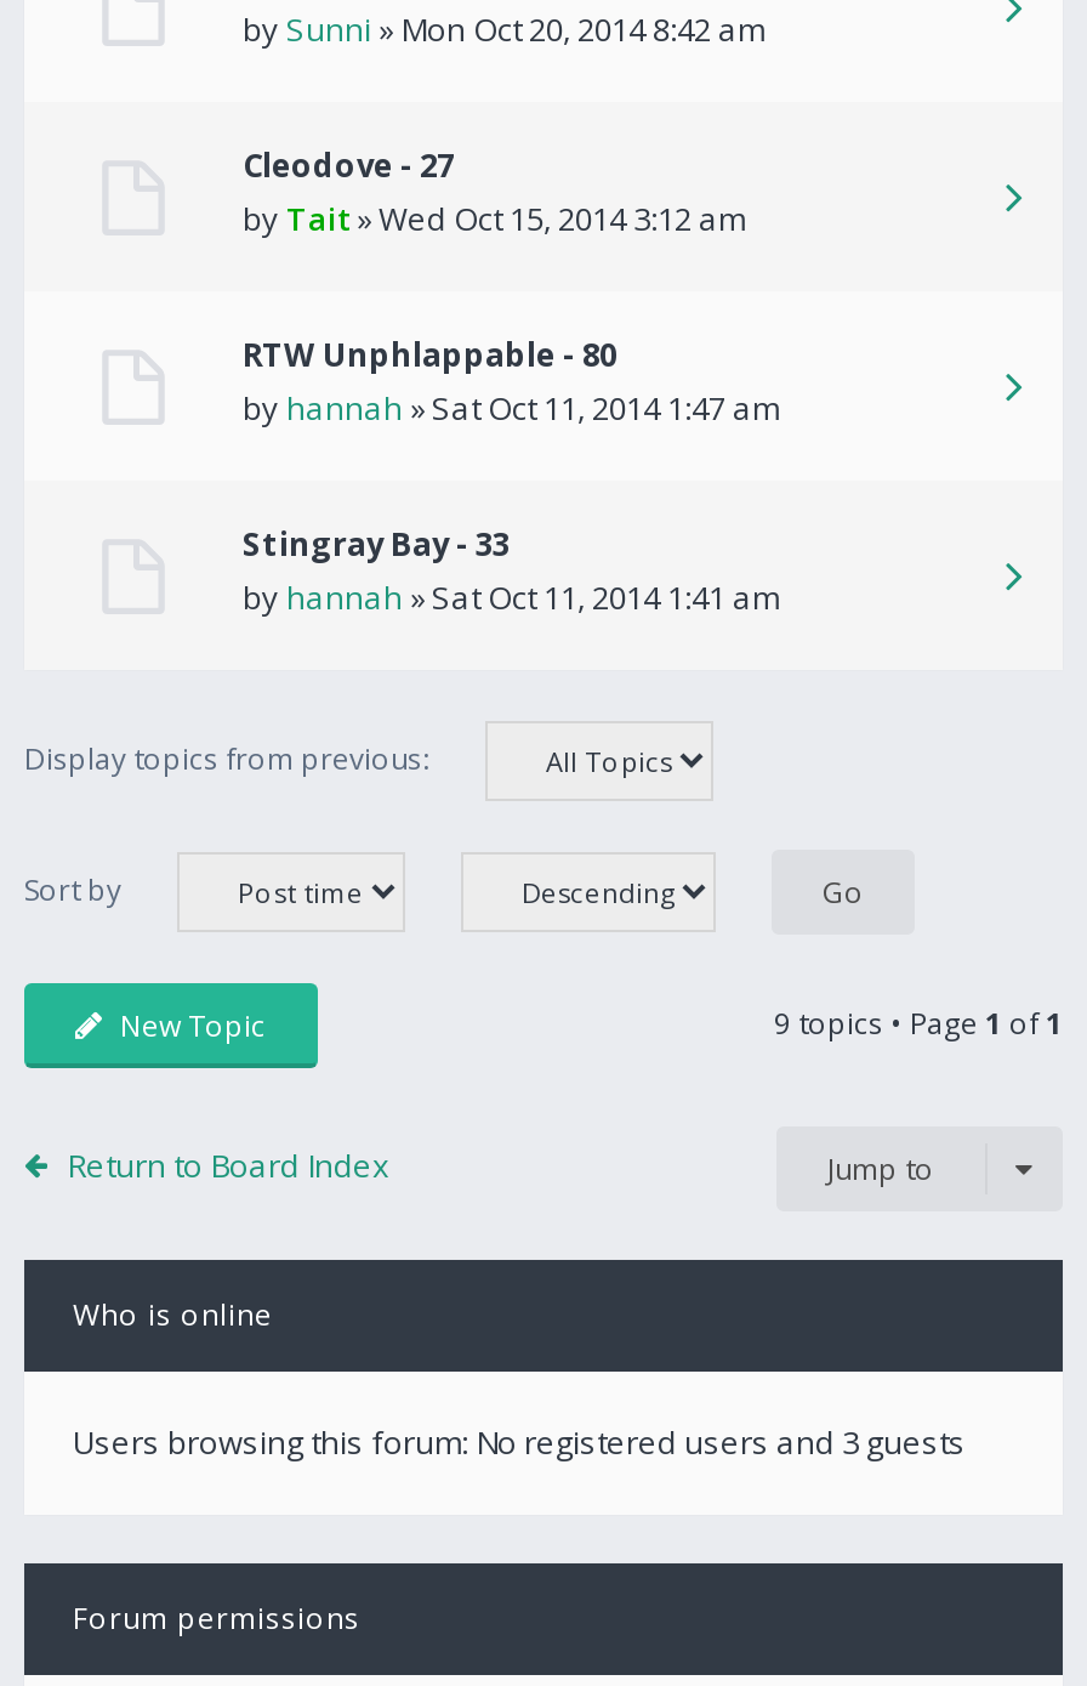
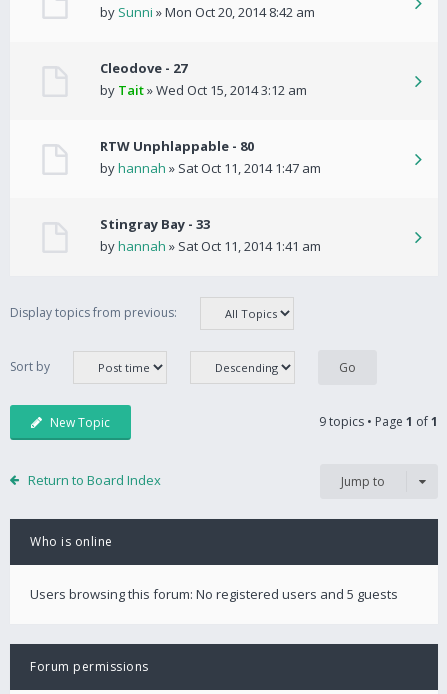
- Users browsing this forum: No registered users and 3 guests
+ Users browsing this forum: No registered users and 5 guests
